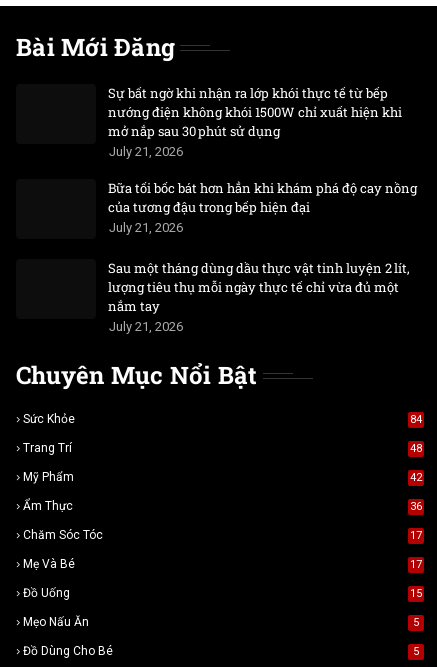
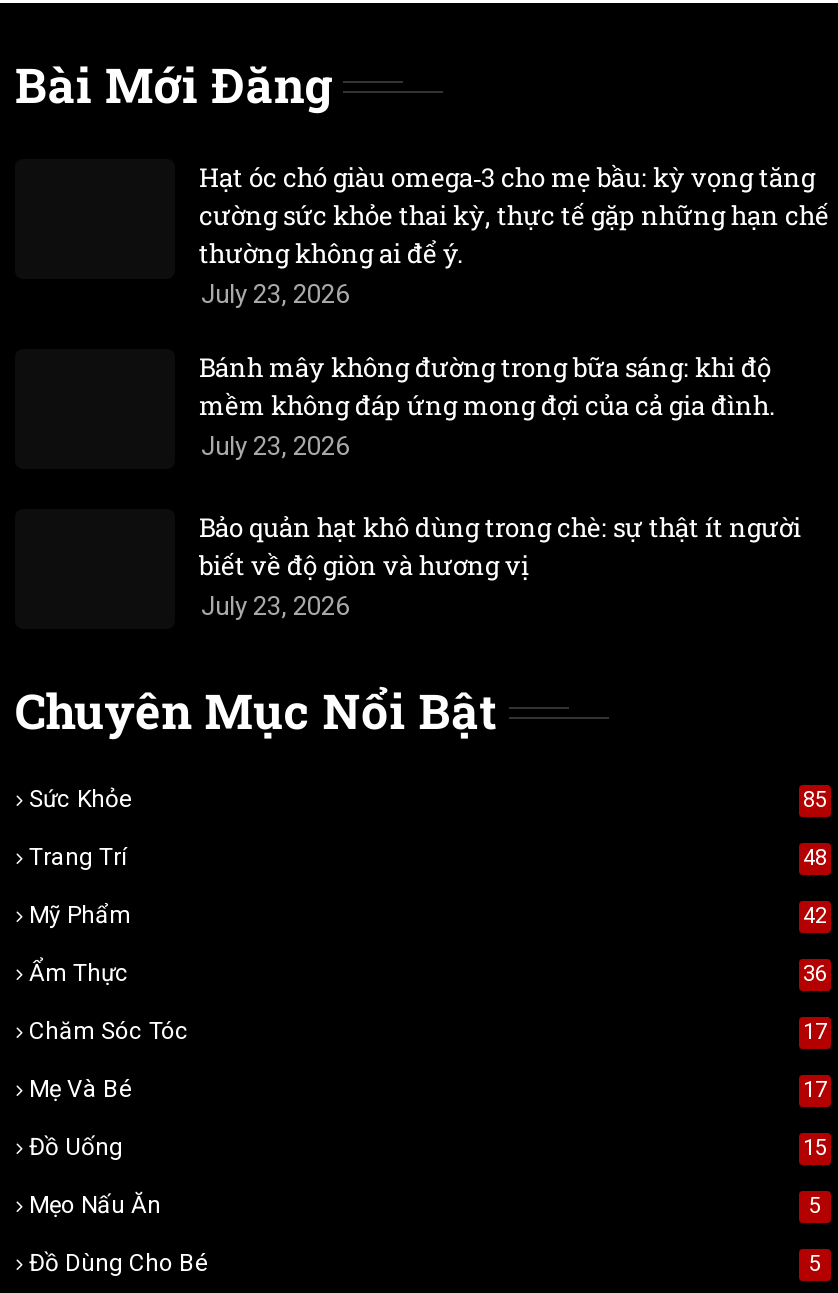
- Sự bất ngờ khi nhận ra lớp khói thực tế từ bếp
- nướng điện không khói 1500W chỉ xuất hiện khi
- mở nắp sau 30 phút sử dụng
- July 21, 2026
+ Hạt óc chó giàu omega‑3 cho mẹ bầu: kỳ vọng tăng
+ cường sức khỏe thai kỳ, thực tế gặp những hạn chế
+ thường không ai để ý.
+ July 23, 2026

- Bữa tối bốc bát hơn hẳn khi khám phá độ cay nồng
- của tương đậu trong bếp hiện đại
- July 21, 2026
+ Bánh mây không đường trong bữa sáng: khi độ
+ mềm không đáp ứng mong đợi của cả gia đình.
+ July 23, 2026

- Sau một tháng dùng dầu thực vật tinh luyện 2 lít,
- lượng tiêu thụ mỗi ngày thực tế chỉ vừa đủ một
- nắm tay
- July 21, 2026
+ Bảo quản hạt khô dùng trong chè: sự thật ít người
+ biết về độ giòn và hương vị
+ July 23, 2026

- 84
+ 85
